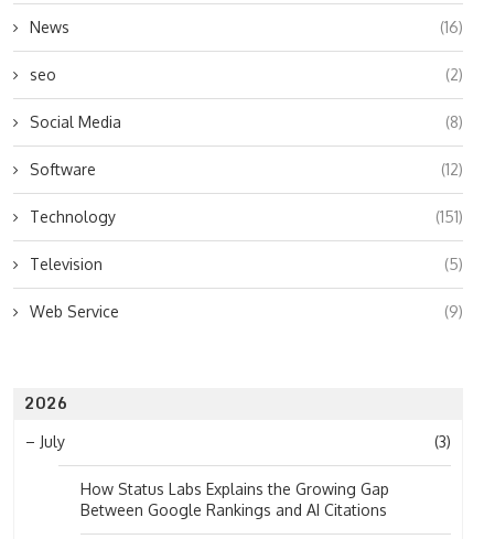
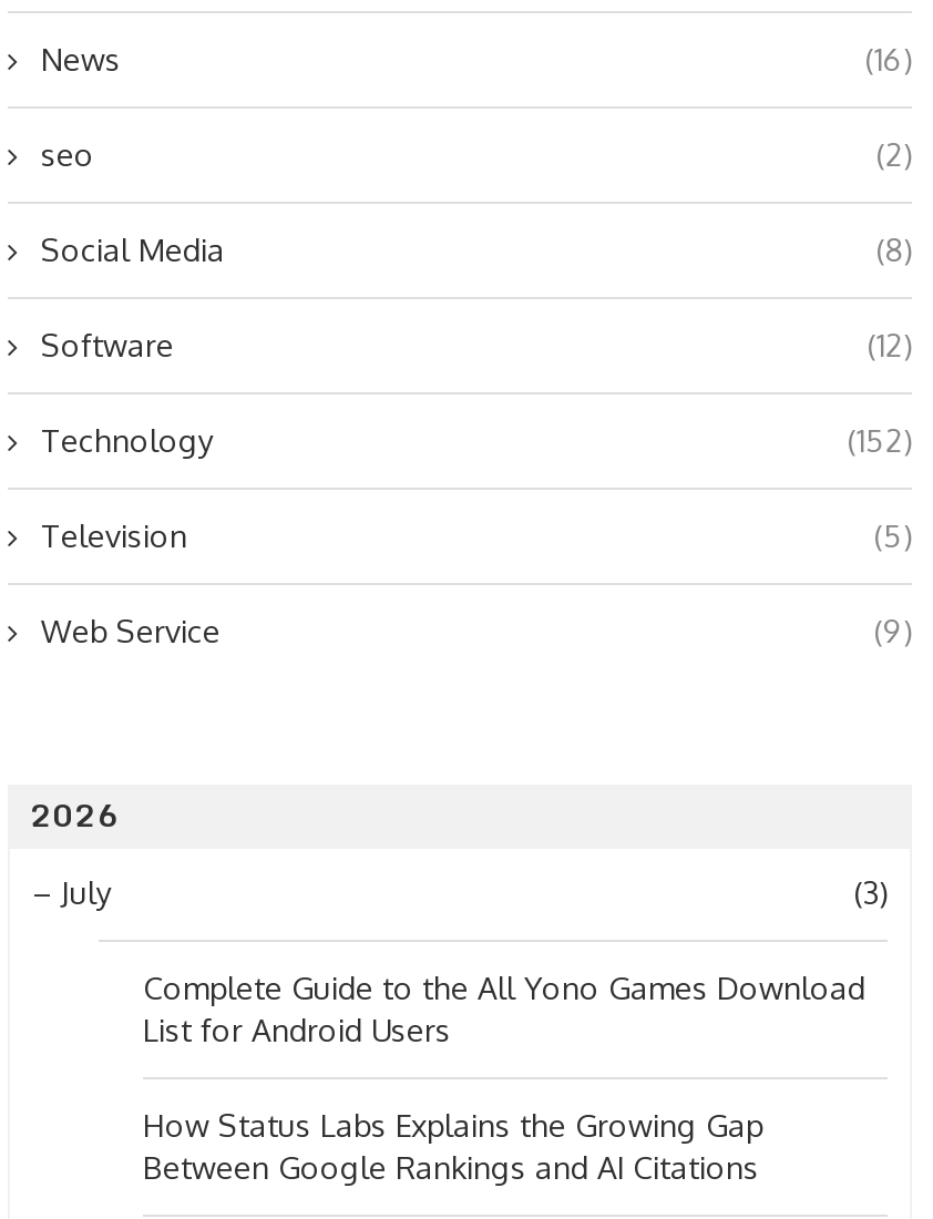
- (151)
+ (152)

+ Complete Guide to the All Yono Games Download
+ List for Android Users
